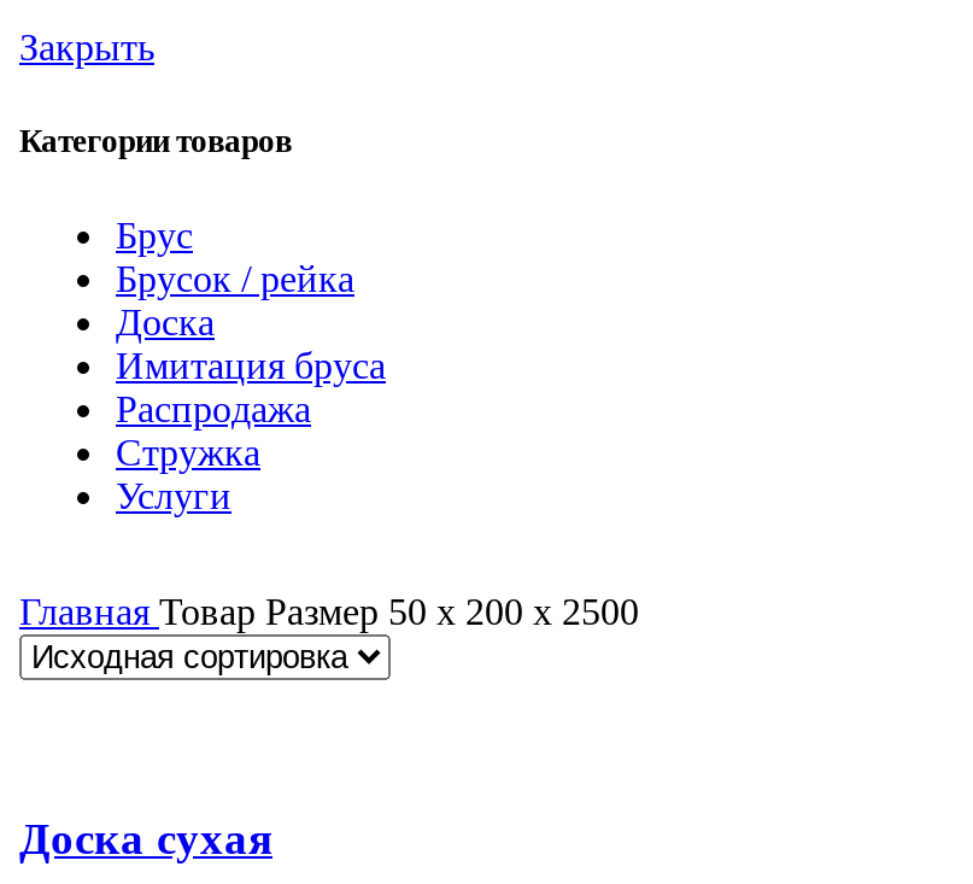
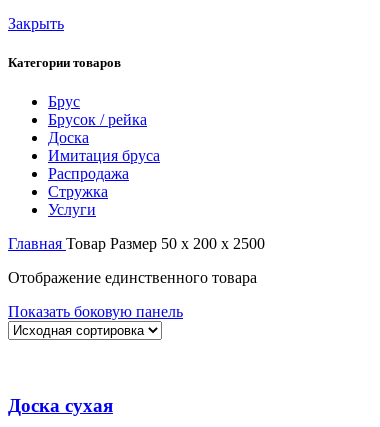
+ Отображение единственного товара
+ Показать боковую панель
